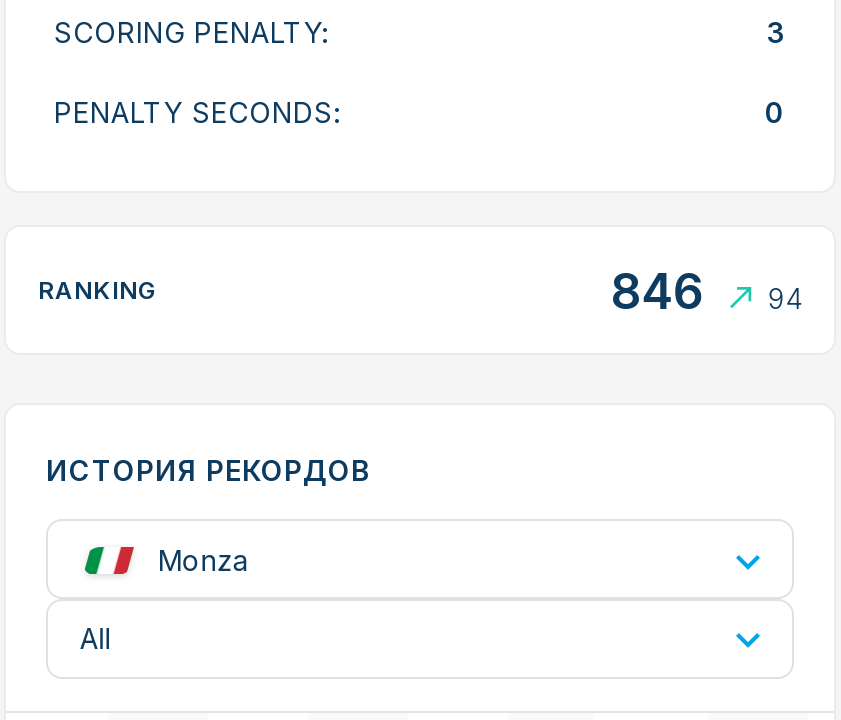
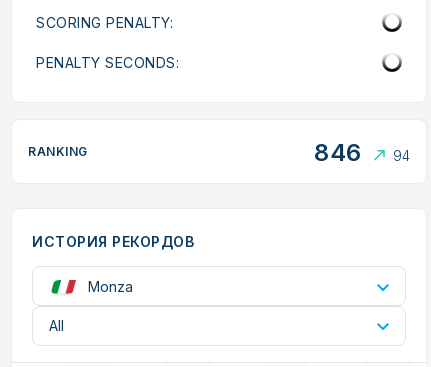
- 3

- 0
